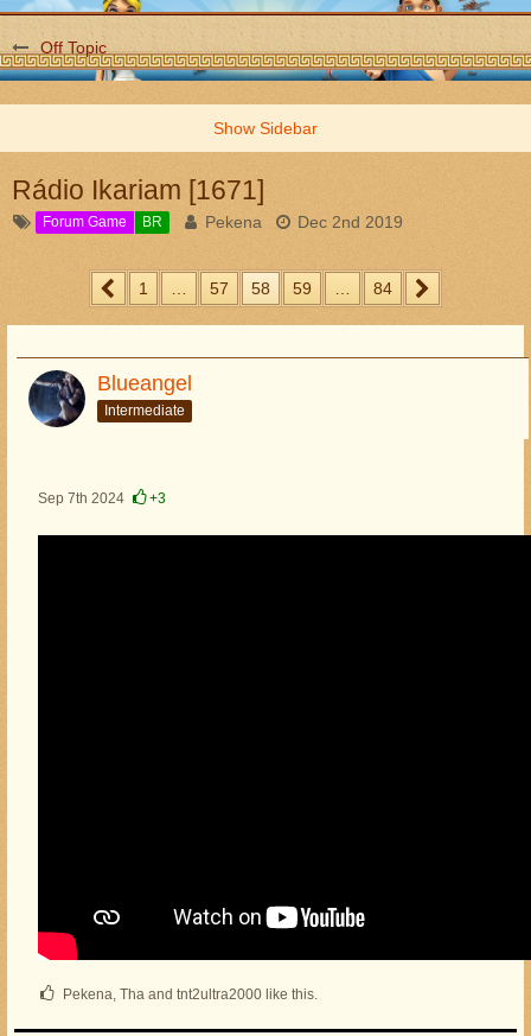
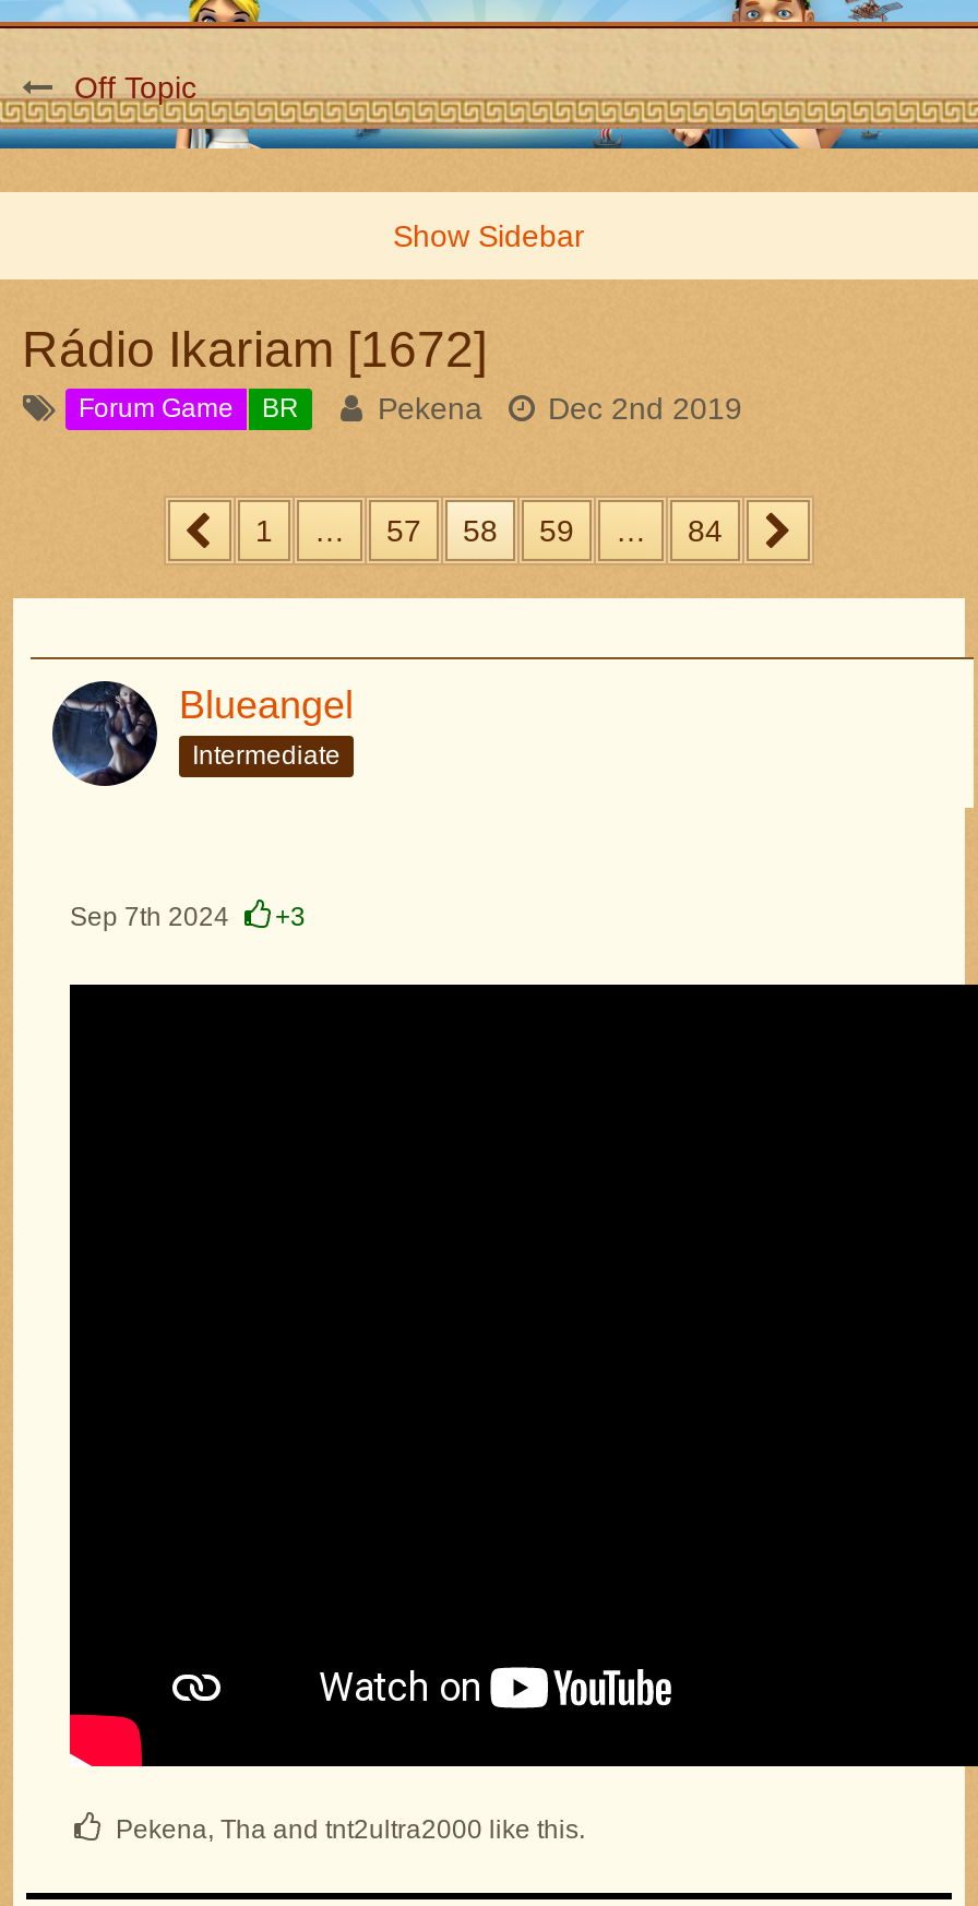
- Rádio Ikariam [1671]
+ Rádio Ikariam [1672]
